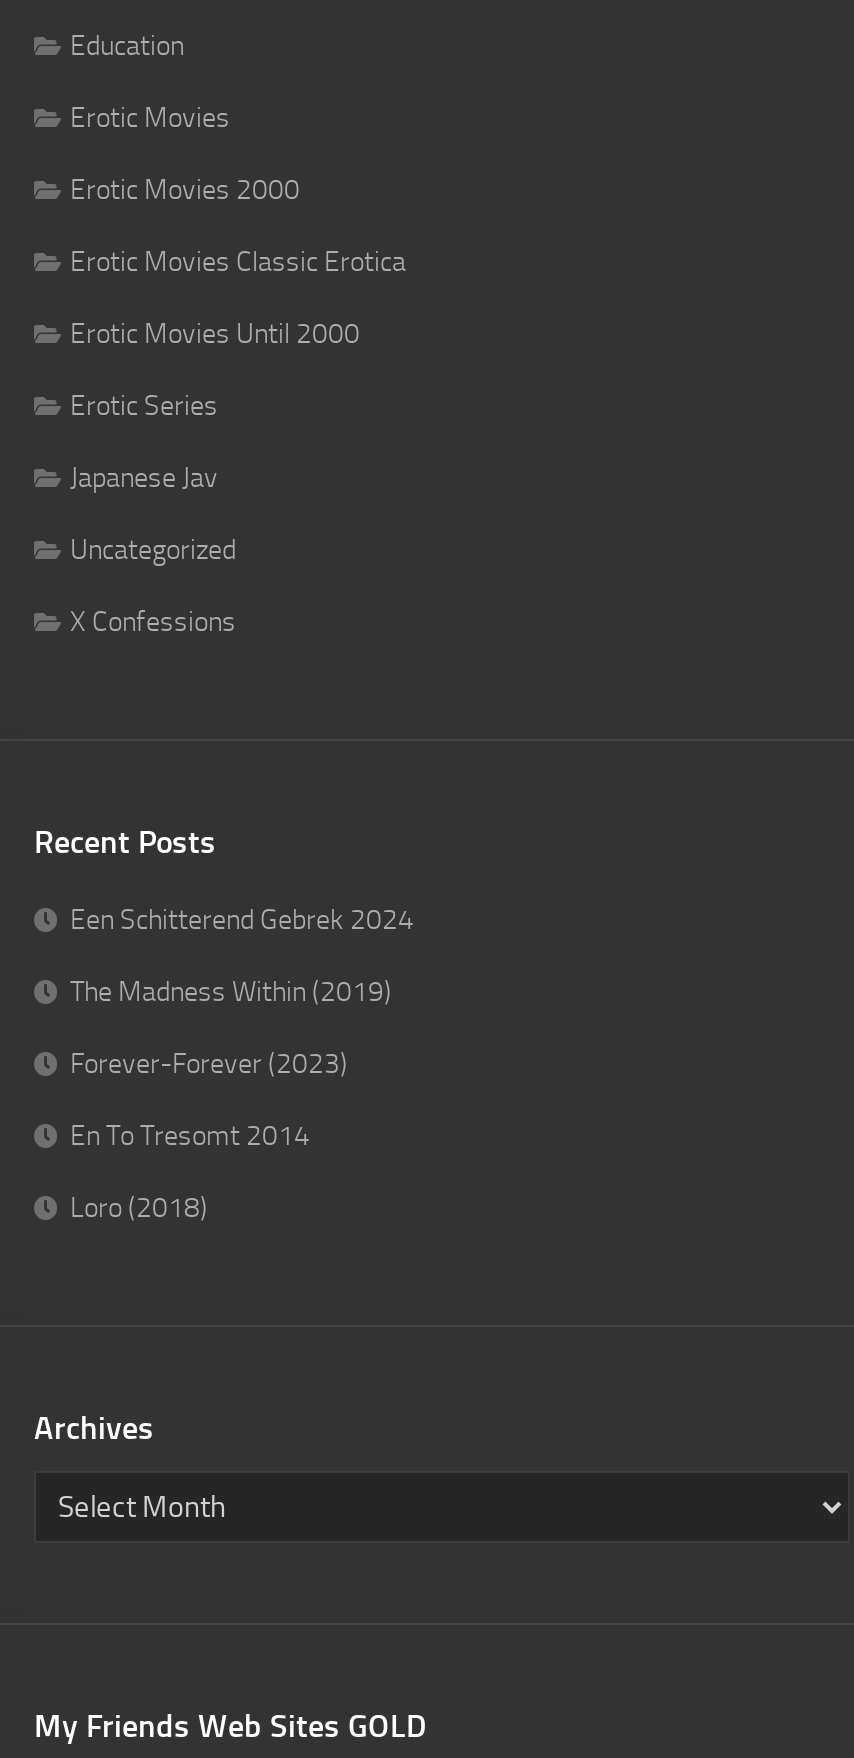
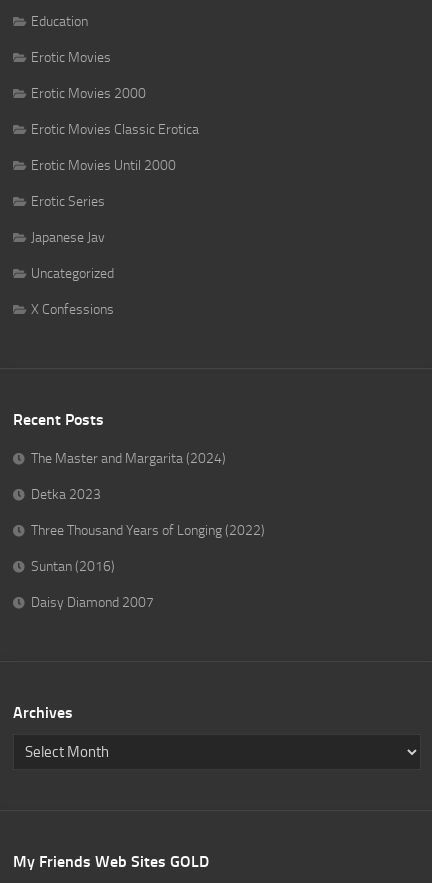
- Een Schitterend Gebrek 2024
+ The Master and Margarita (2024)

- The Madness Within (2019)
+ Detka 2023

- Forever-Forever (2023)
+ Three Thousand Years of Longing (2022)

- En To Tresomt 2014
+ Suntan (2016)

- Loro (2018)
+ Daisy Diamond 2007
